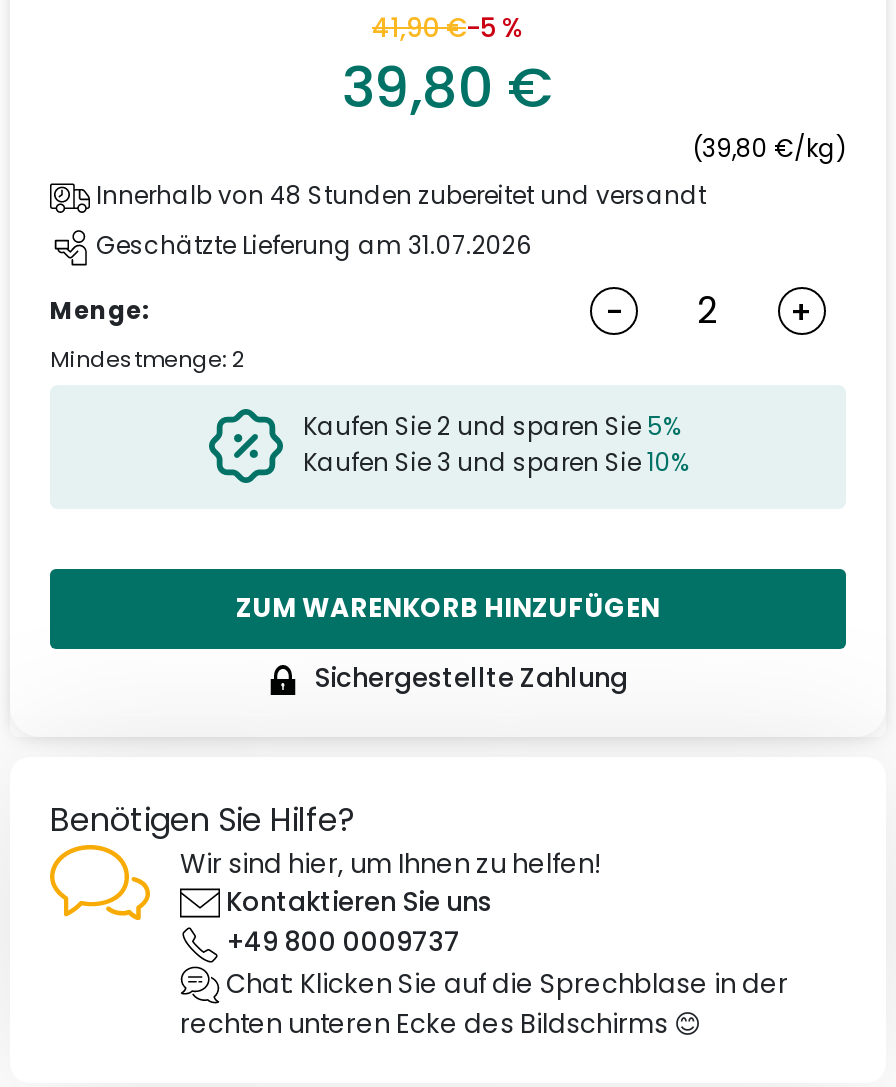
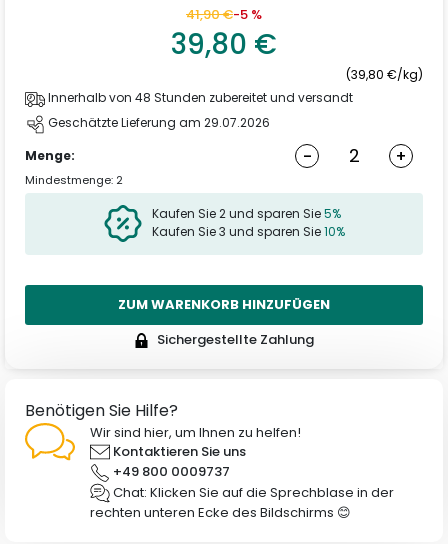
- Geschätzte Lieferung am 31.07.2026
+ Geschätzte Lieferung am 29.07.2026
